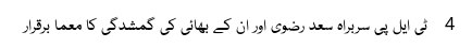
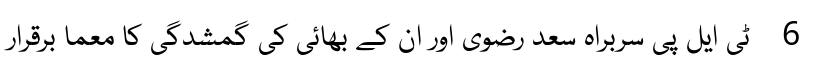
- 4 ٹی ایل پی سربراہ سعد رضوی اور ان کے بھائی کی گمشدگی کا معما برقرار
+ 6 ٹی ایل پی سربراہ سعد رضوی اور ان کے بھائی کی گمشدگی کا معما برقرار
